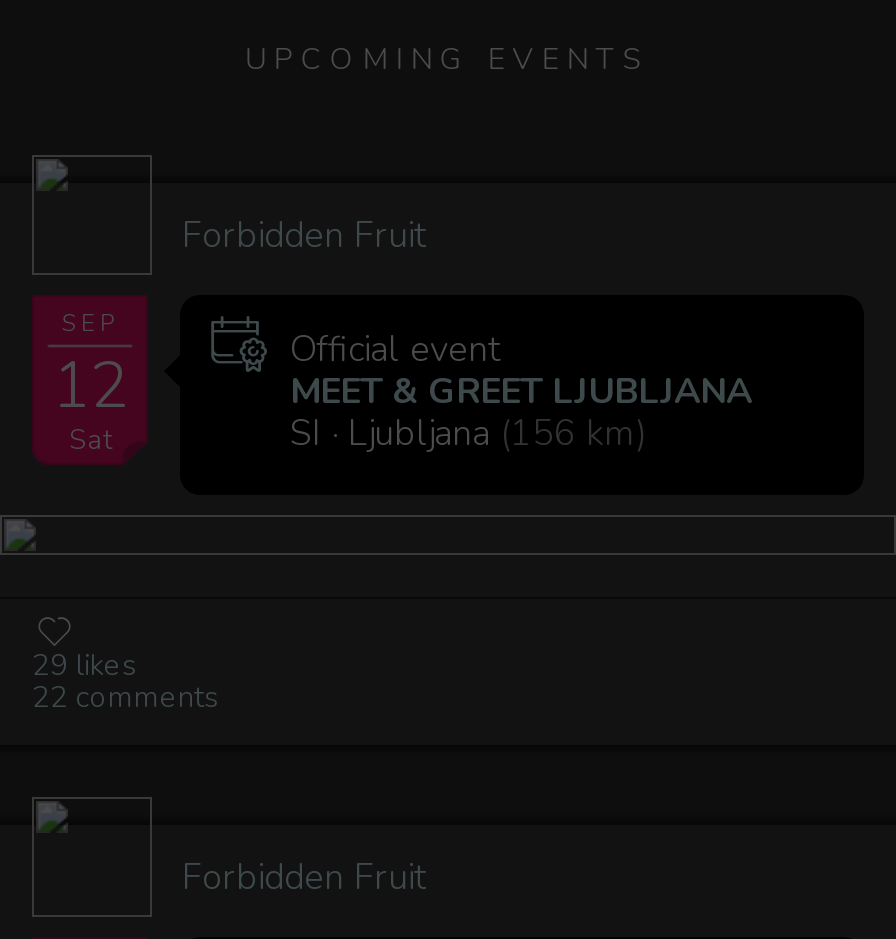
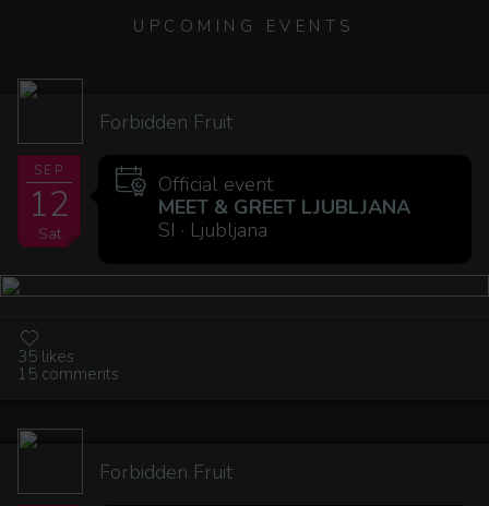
- SI · Ljubljana (156 km)
+ SI · Ljubljana

- 29 likes
- 22 comments
+ 35 likes
+ 15 comments
